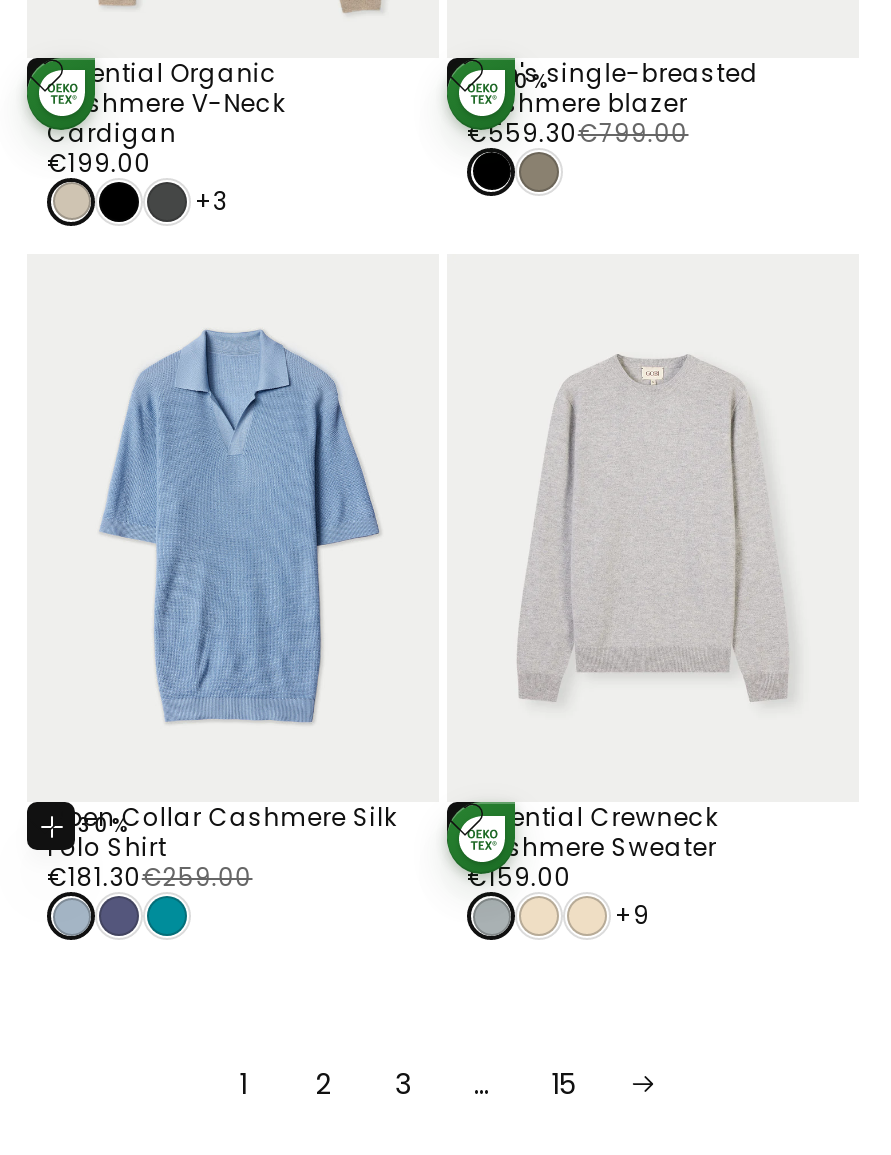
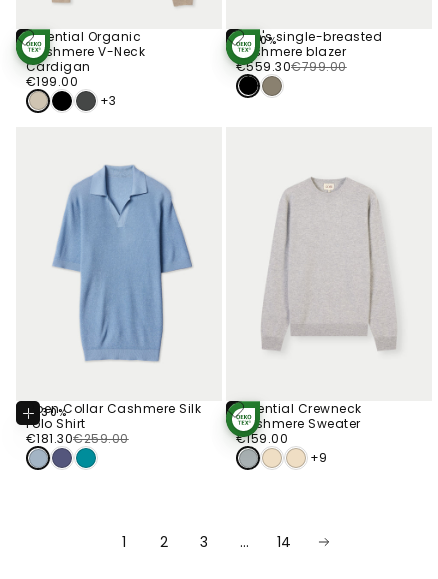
- 15
+ 14
